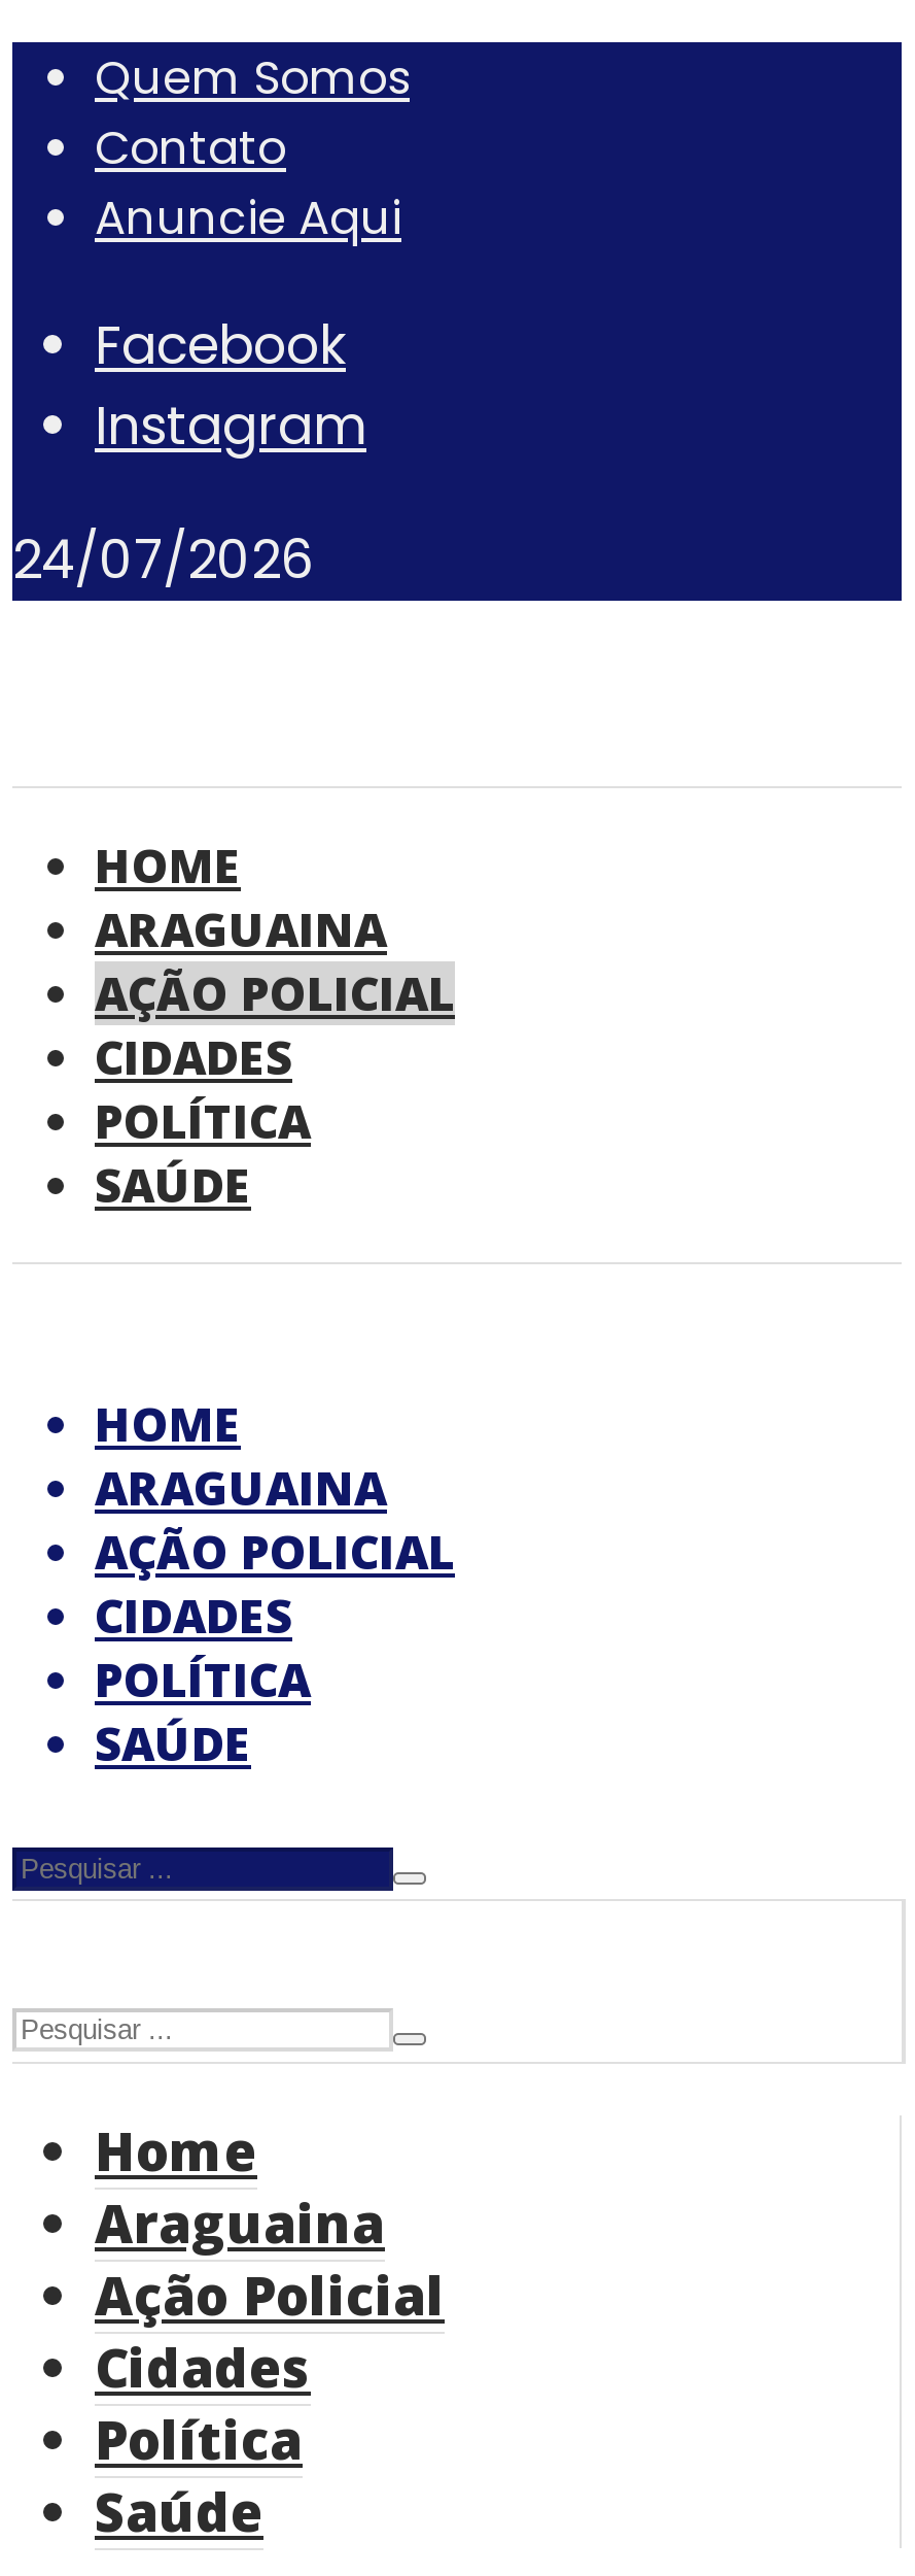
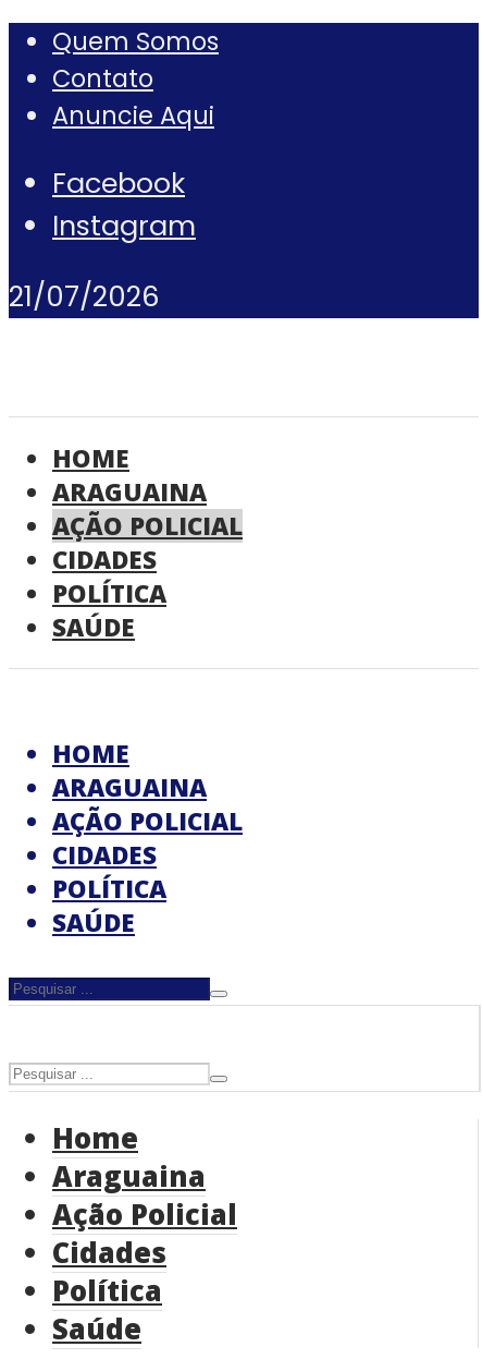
- 24/07/2026
+ 21/07/2026
